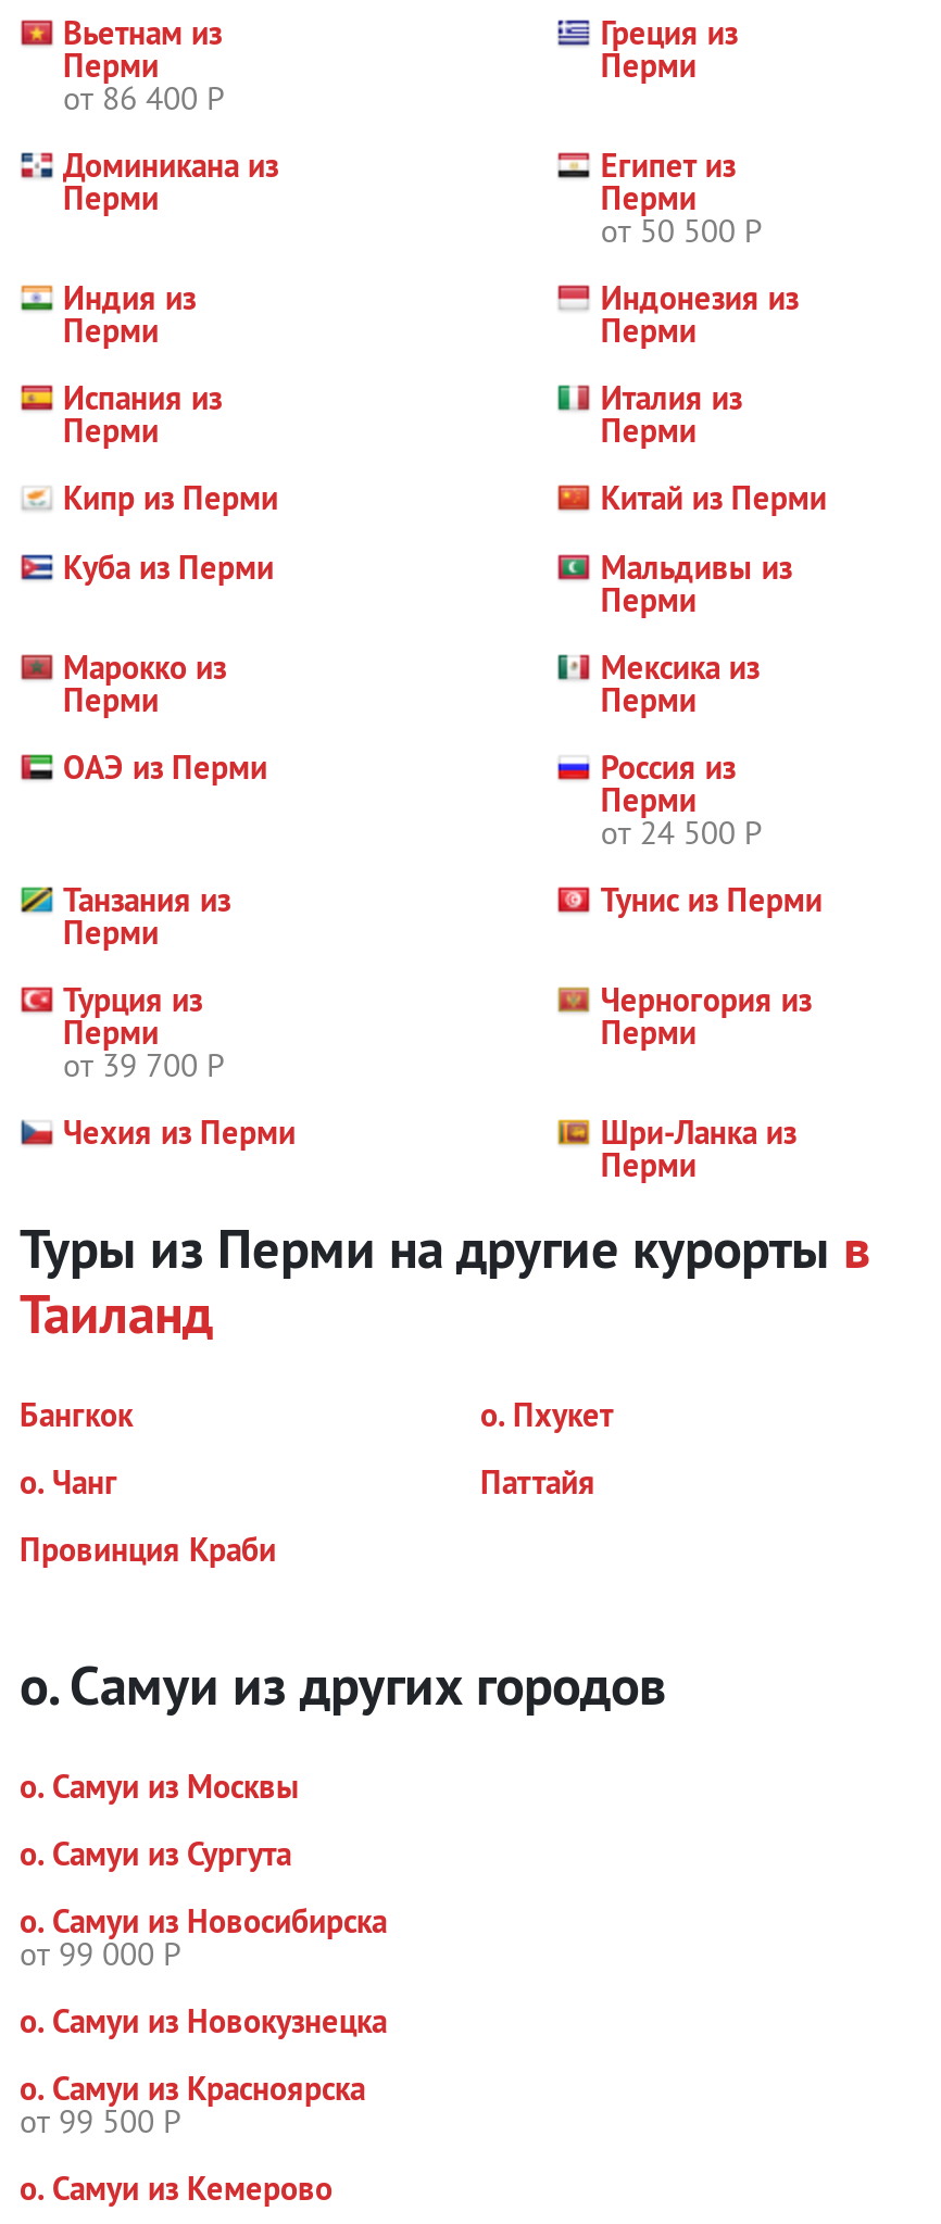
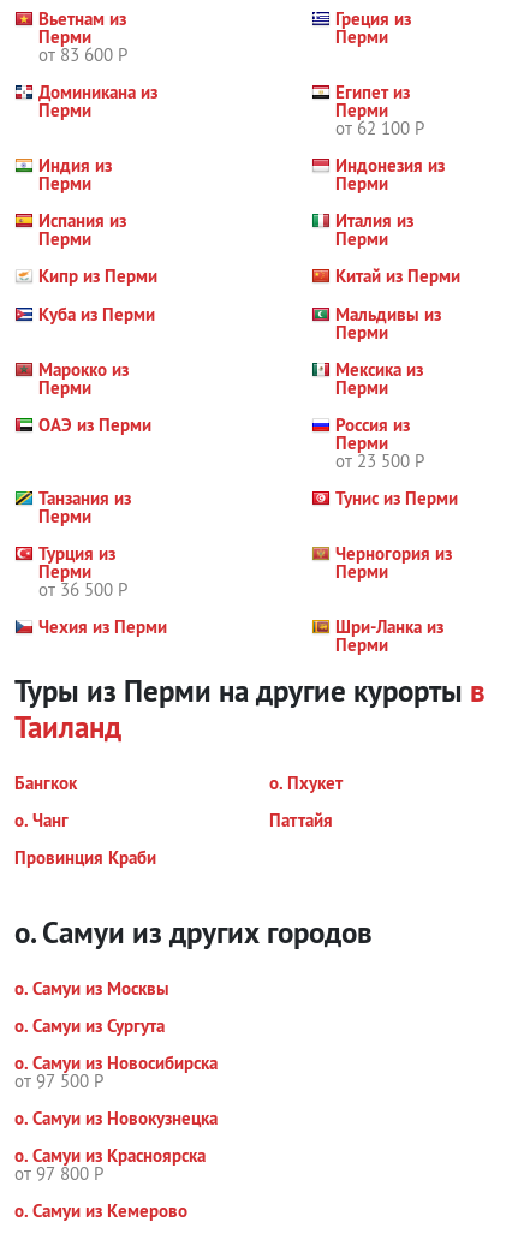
- от 86 400 Р
+ от 83 600 Р

- от 50 500 Р
+ от 62 100 Р

- от 24 500 Р
+ от 23 500 Р

- от 39 700 Р
+ от 36 500 Р

- от 99 000 Р
+ от 97 500 Р

- от 99 500 Р
+ от 97 800 Р
